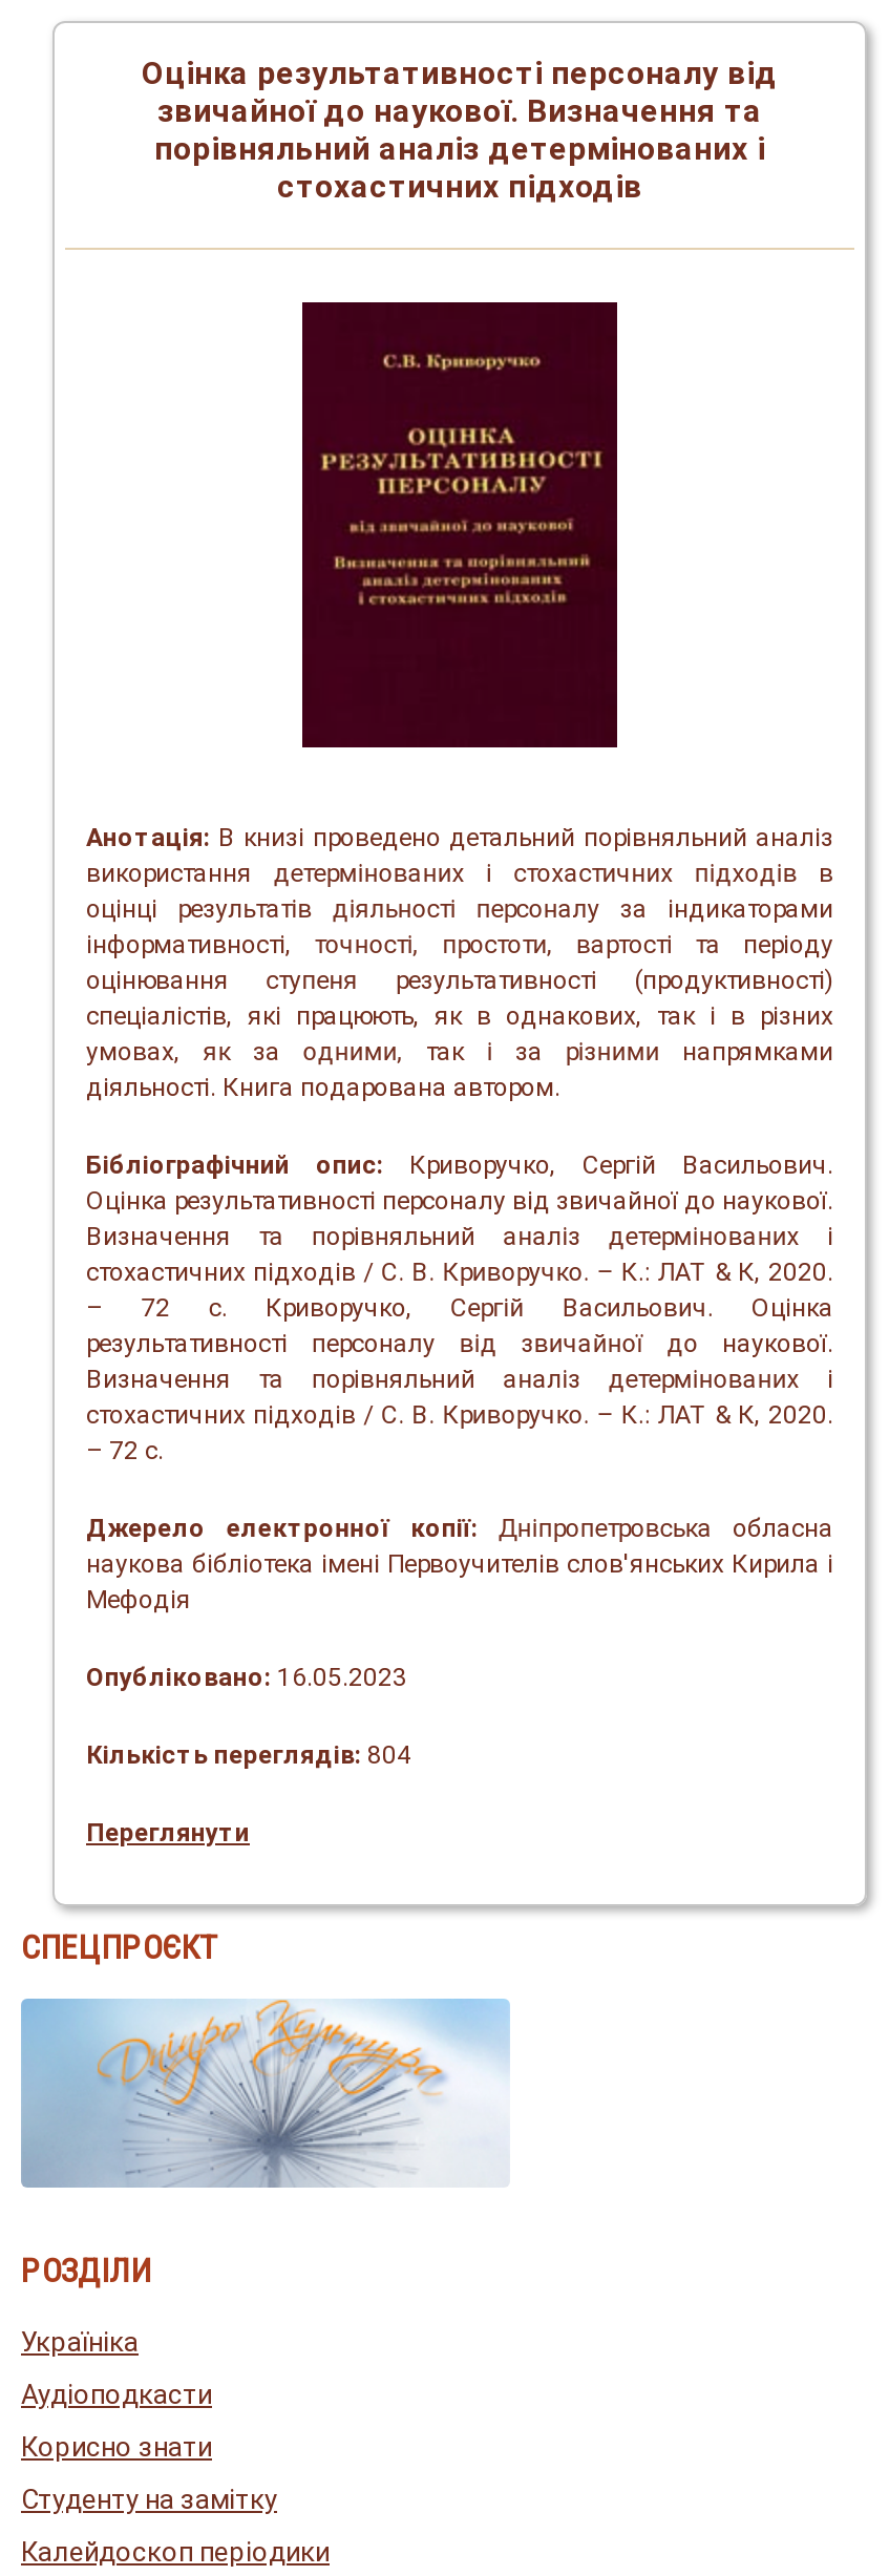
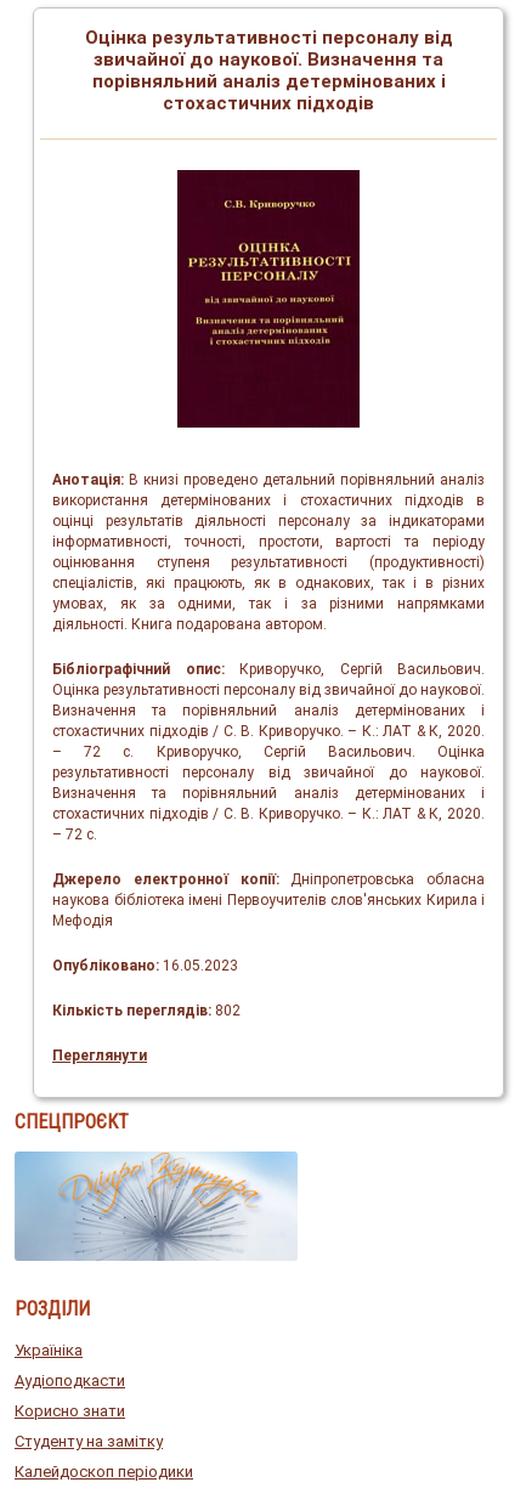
- Кількість переглядів: 804
+ Кількість переглядів: 802
